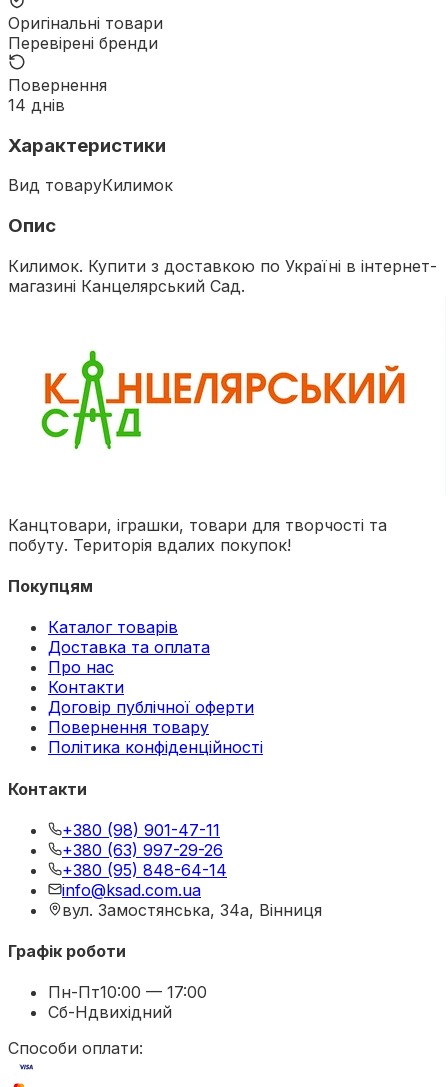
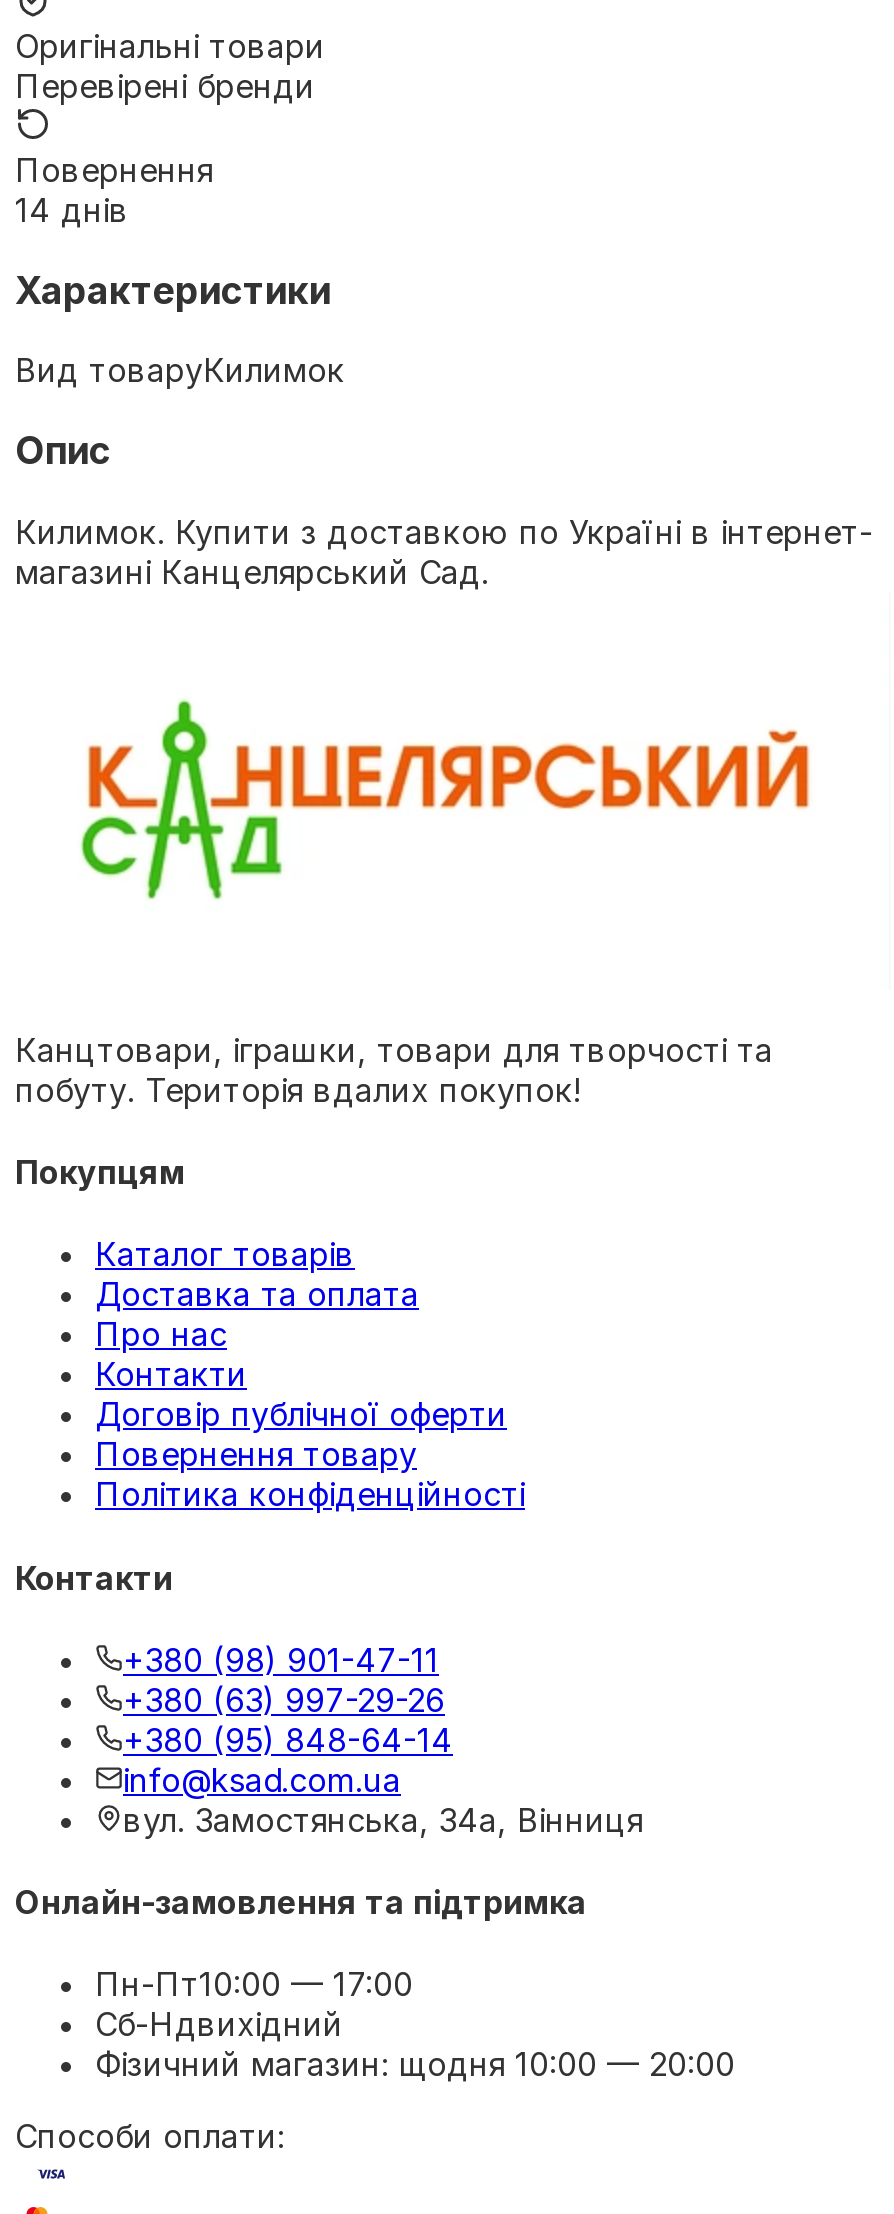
- Графік роботи
+ Онлайн-замовлення та підтримка

+ Фізичний магазин: щодня 10:00 — 20:00
